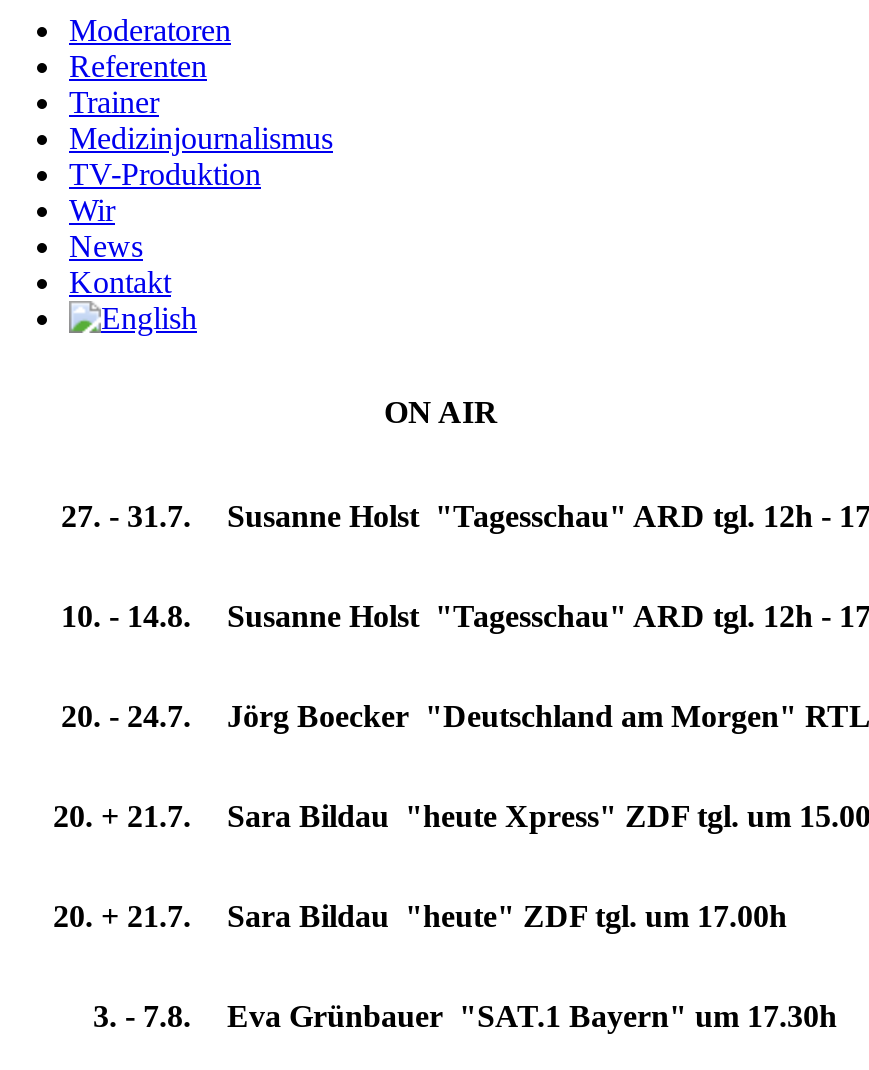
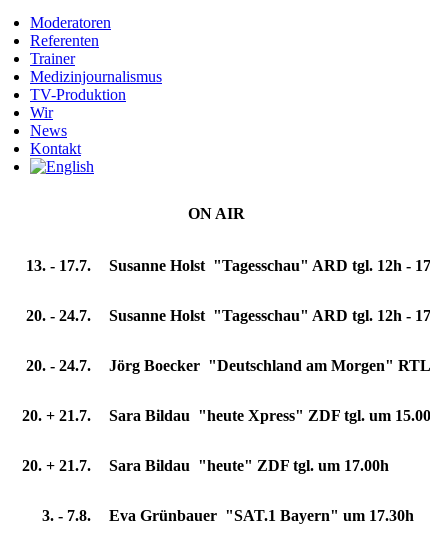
- 27. - 31.7.
+ 13. - 17.7.

- 10. - 14.8.
+ 20. - 24.7.
